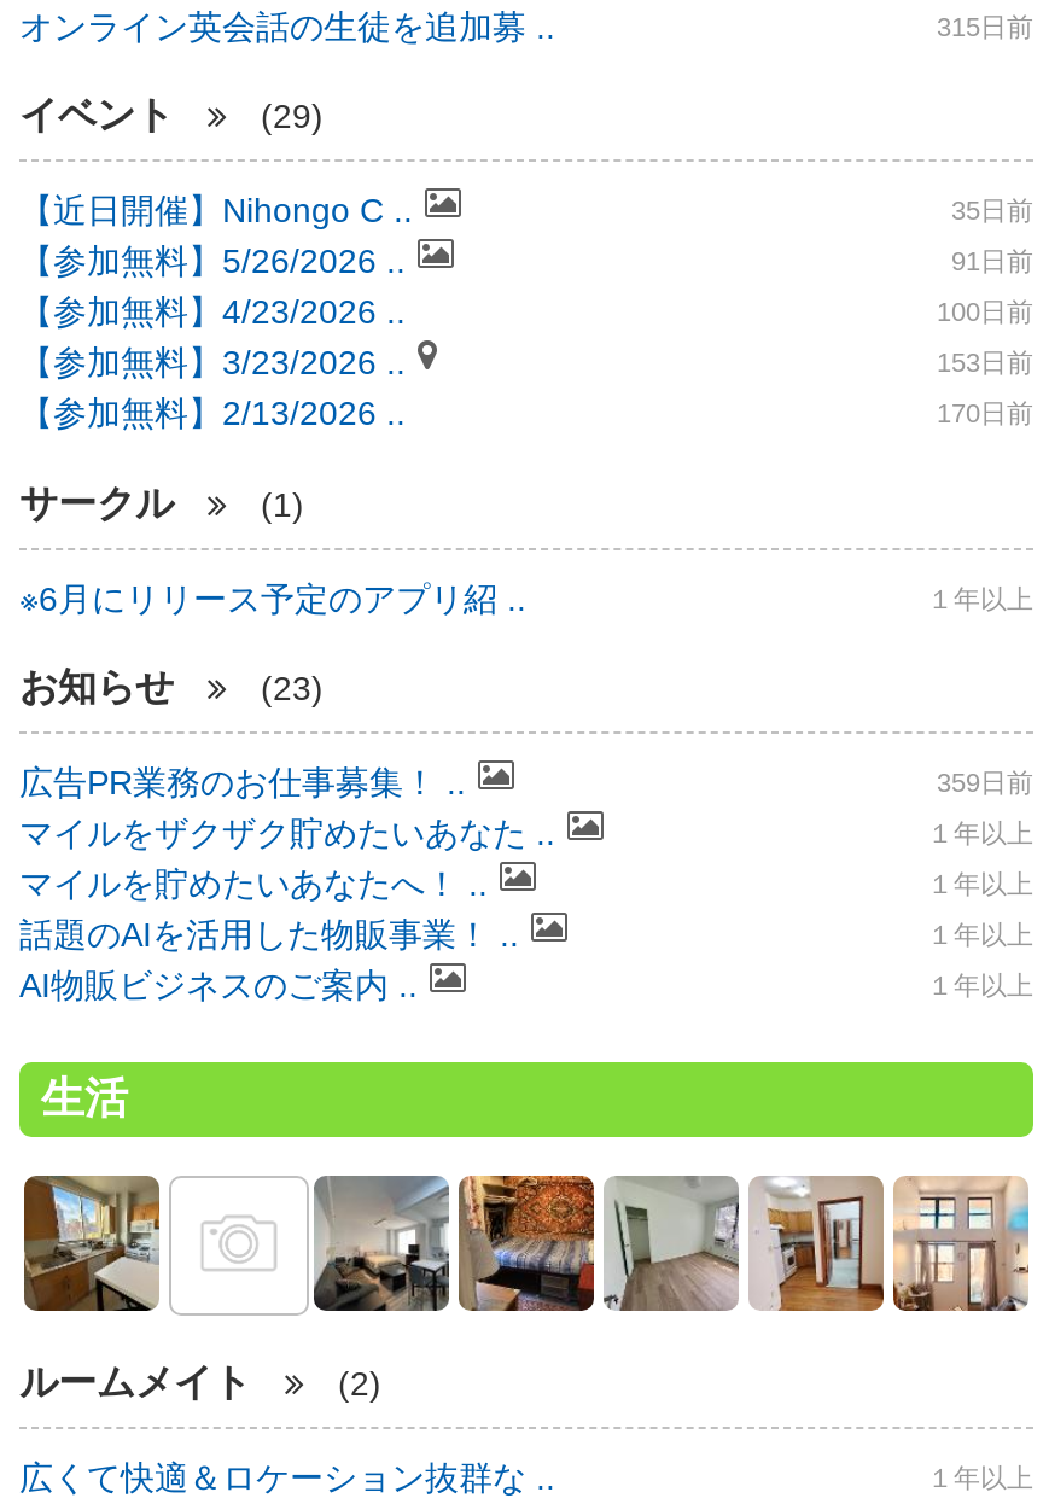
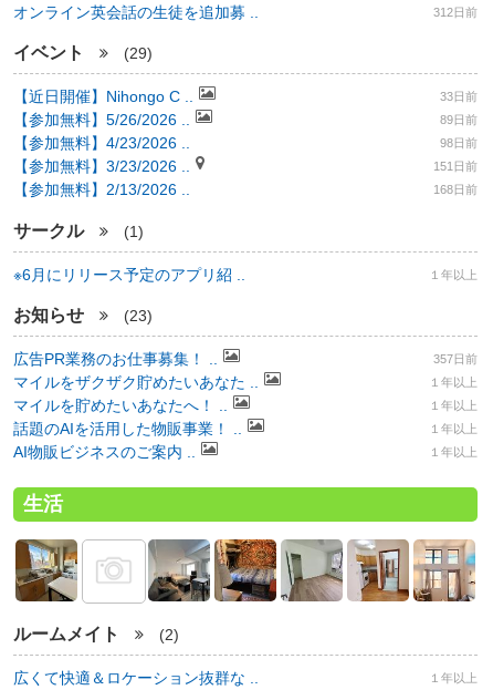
- 315日前
+ 312日前

- 35日前
+ 33日前

- 91日前
+ 89日前

- 100日前
+ 98日前

- 153日前
+ 151日前

- 170日前
+ 168日前

- 359日前
+ 357日前
